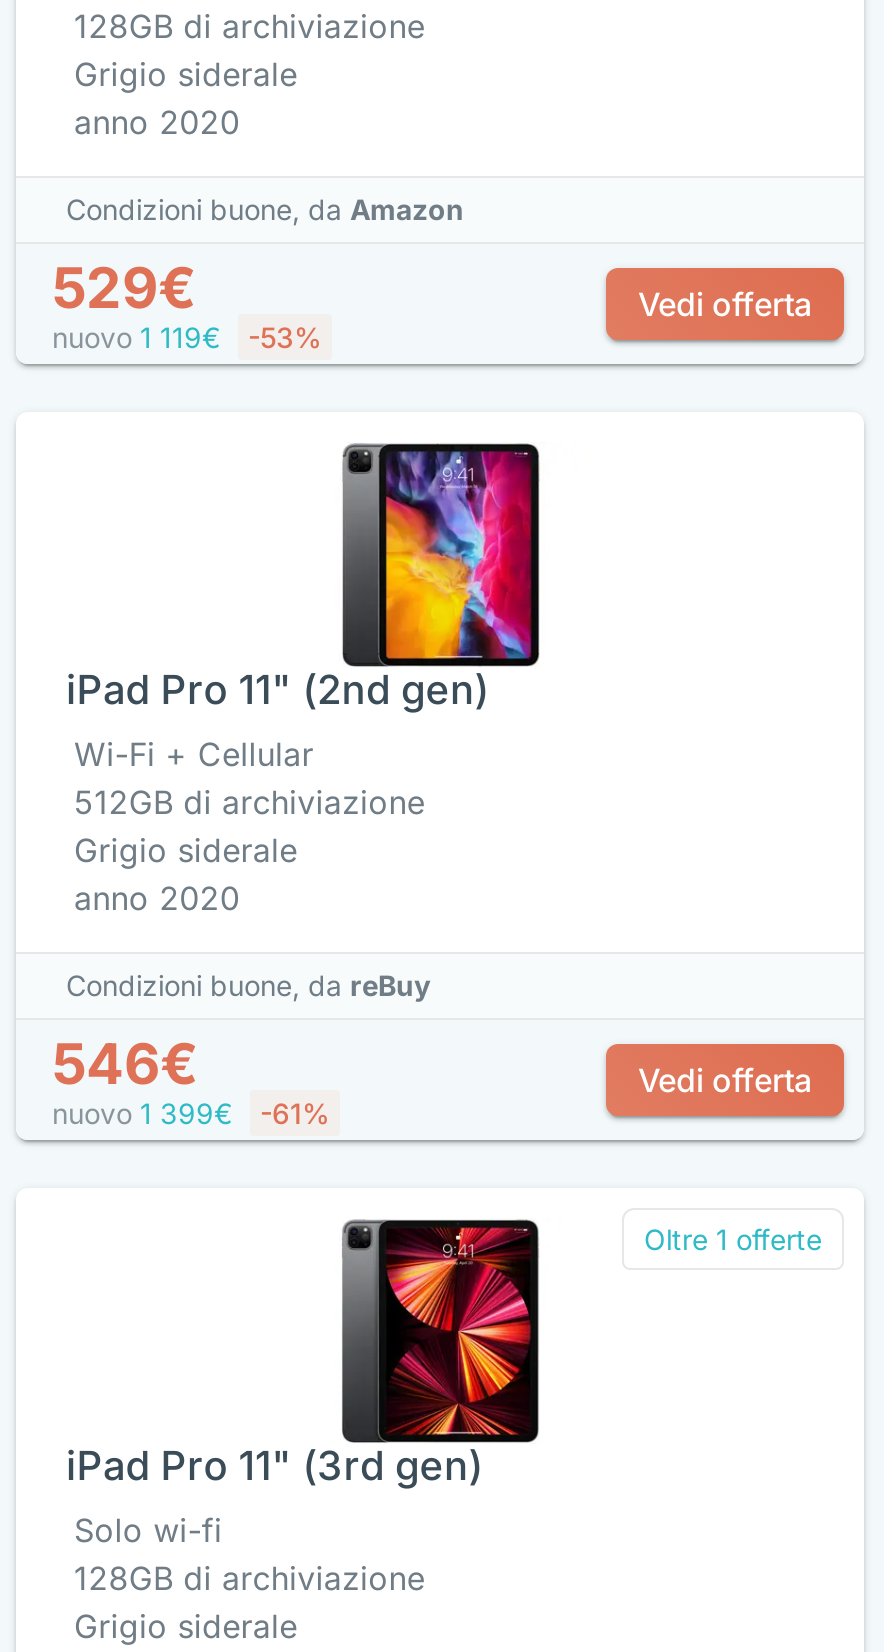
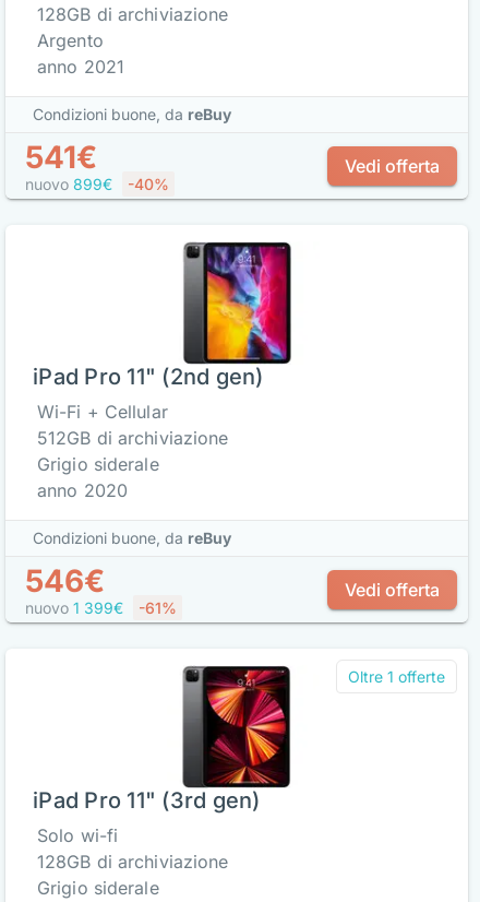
- Grigio siderale
- anno 2020
+ Argento
+ anno 2021

- Condizioni buone, da Amazon
- 529€
- nuovo 1 119€
- -53%
+ Condizioni buone, da reBuy
+ 541€
+ nuovo 899€
+ -40%
